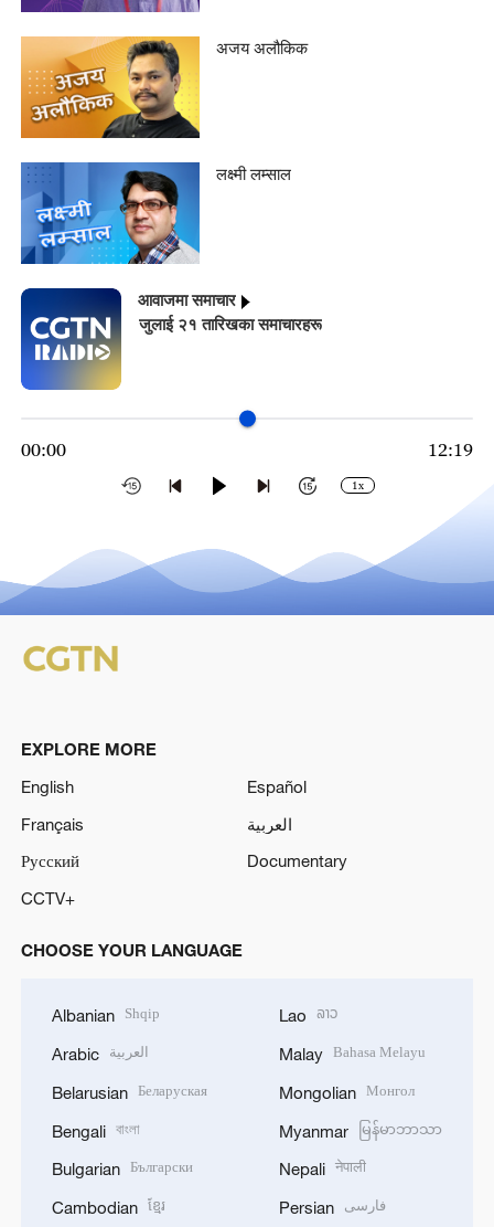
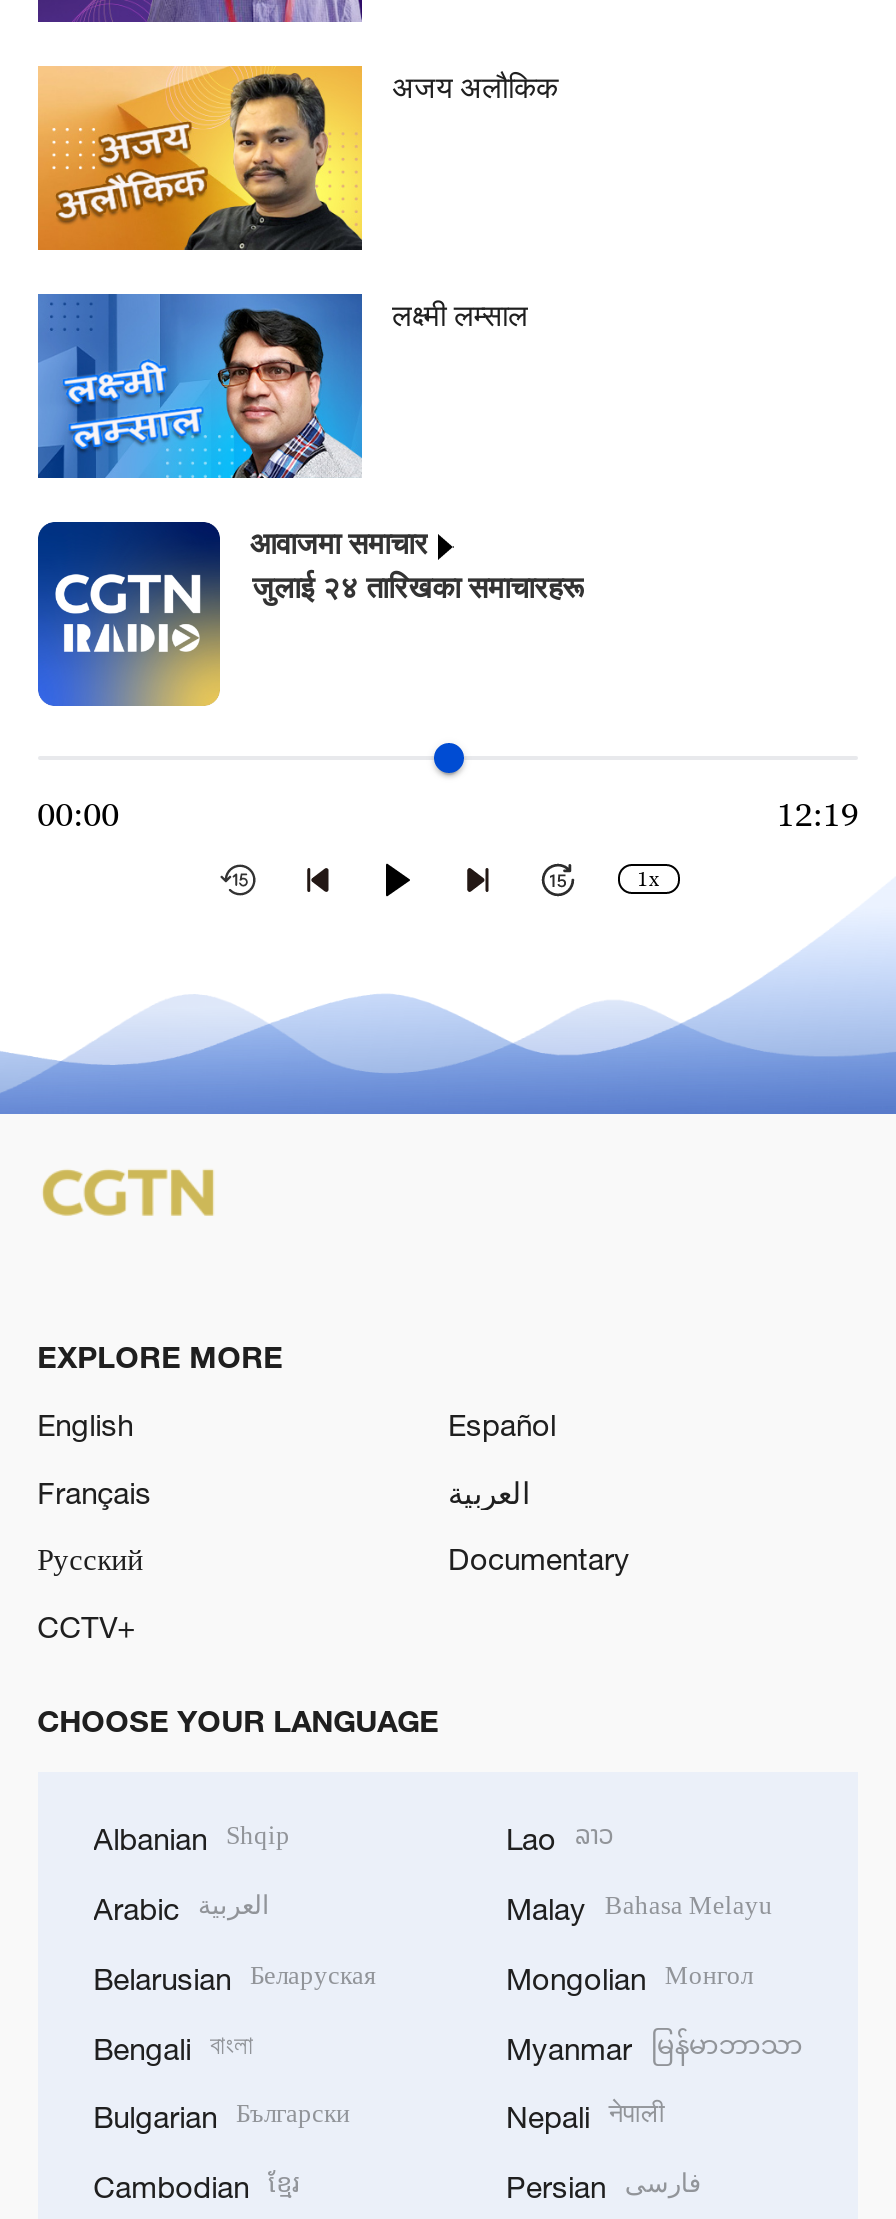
- जुलाई २१ तारिखका समाचारहरू
+ जुलाई २४ तारिखका समाचारहरू
